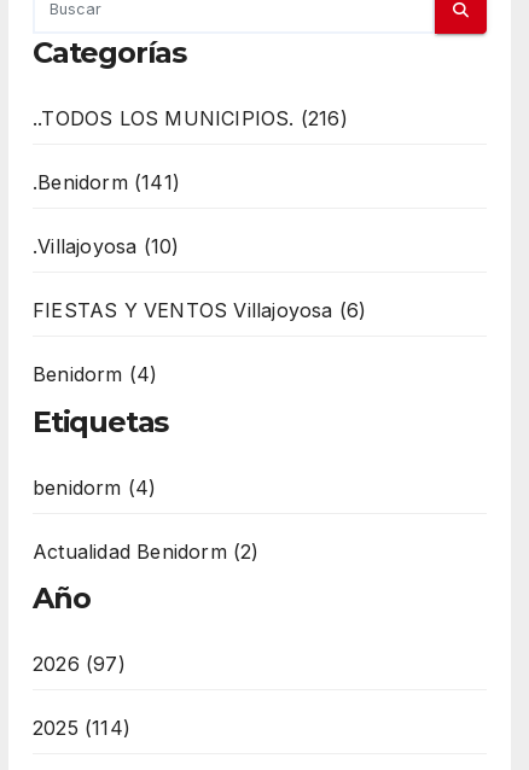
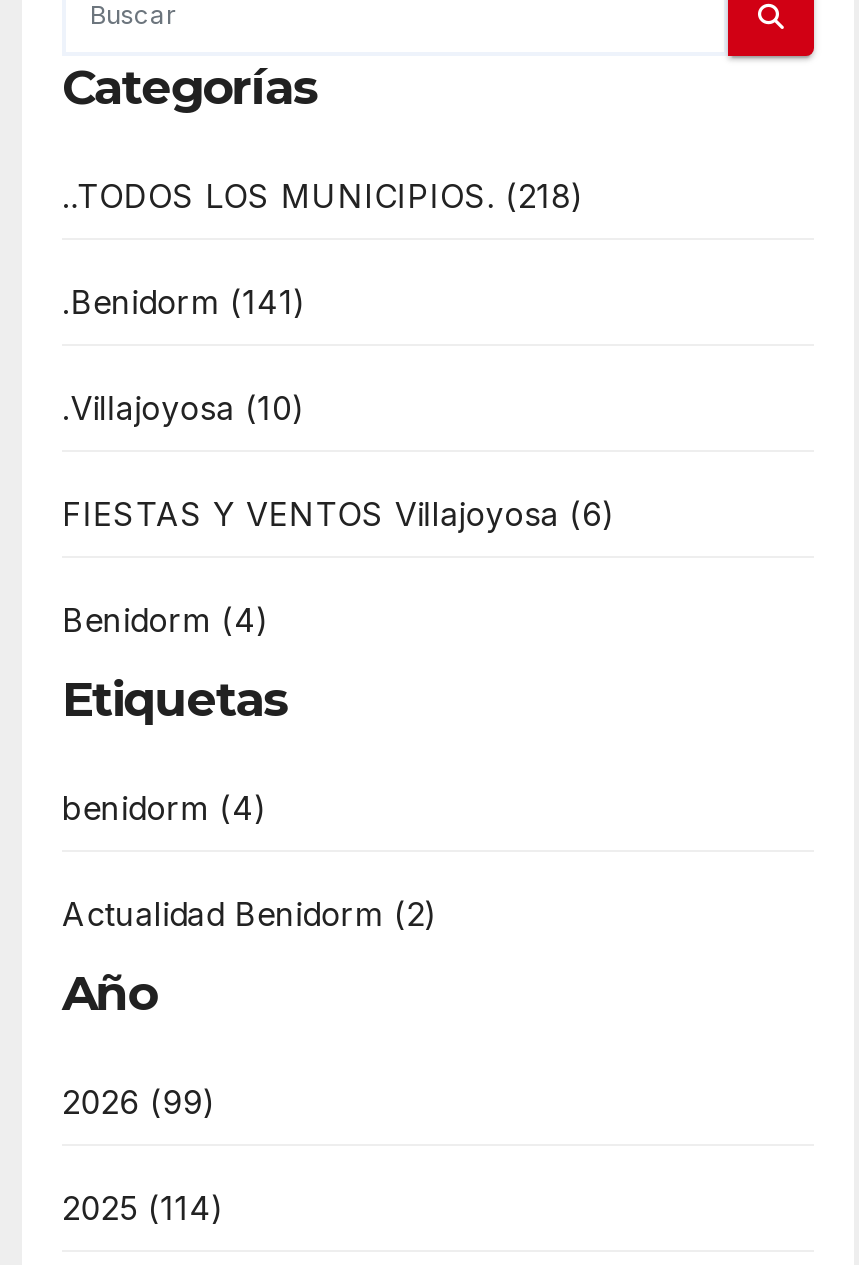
- ..TODOS LOS MUNICIPIOS. (216)
+ ..TODOS LOS MUNICIPIOS. (218)

- 2026 (97)
+ 2026 (99)
